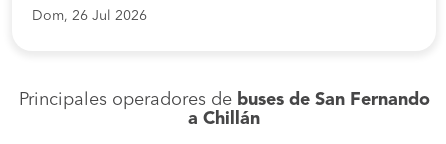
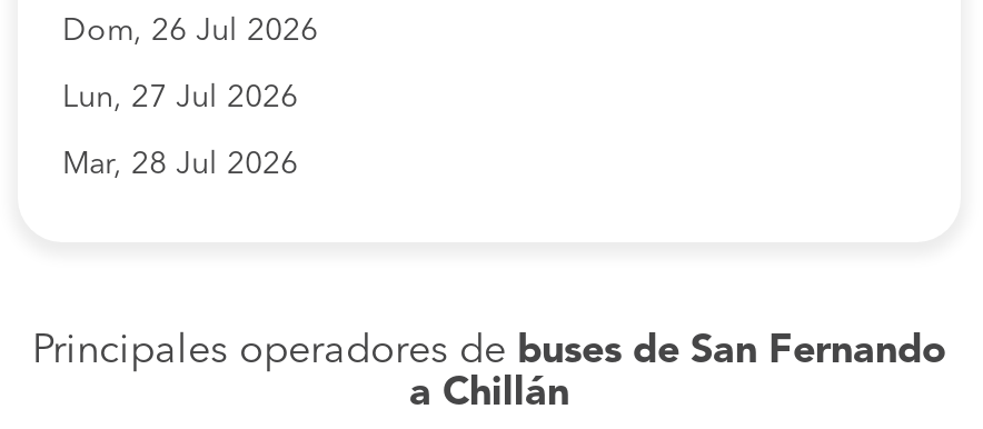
+ Lun, 27 Jul 2026
+ Mar, 28 Jul 2026
